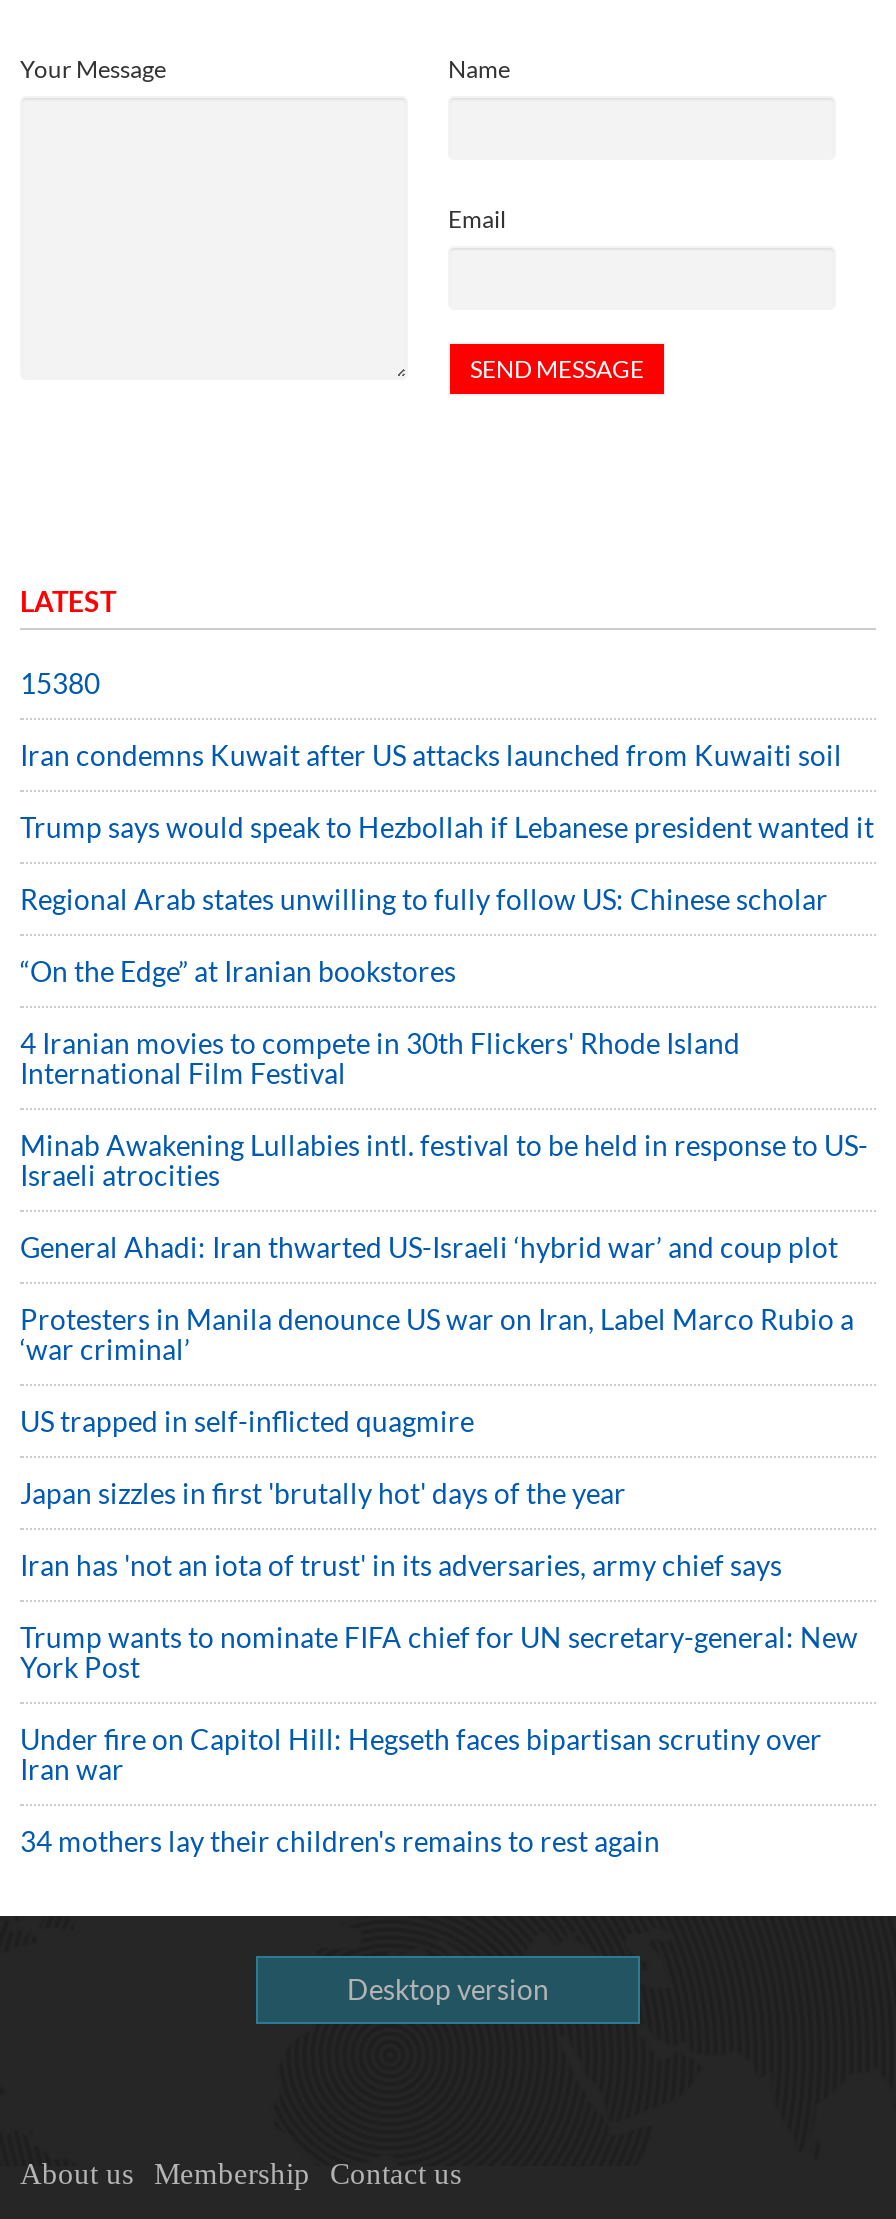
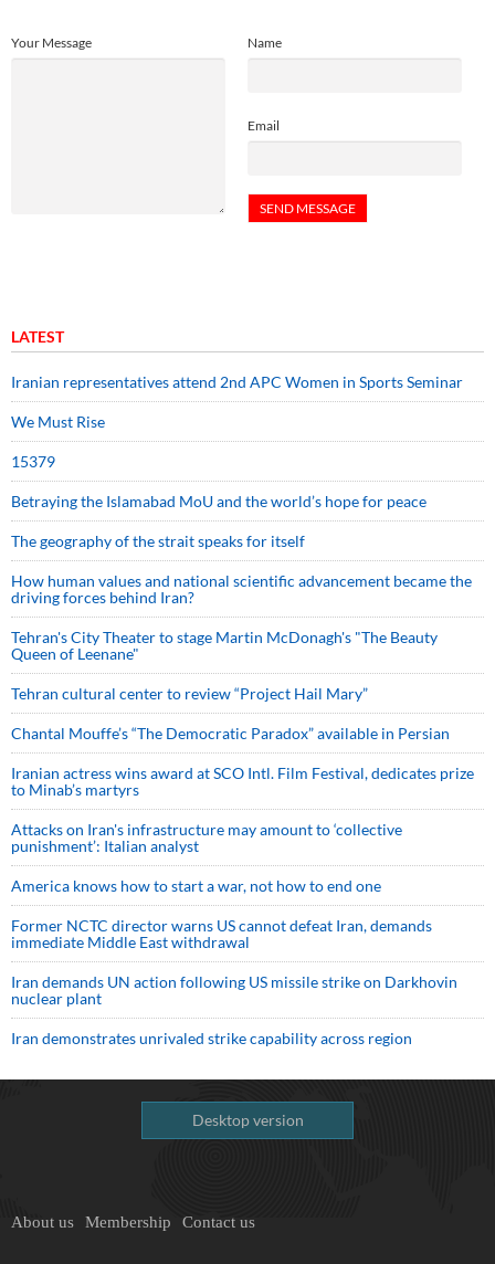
- 15380
+ Iranian representatives attend 2nd APC Women in Sports Seminar

- Iran condemns Kuwait after US attacks launched from Kuwaiti soil
+ We Must Rise

- Trump says would speak to Hezbollah if Lebanese president wanted it
+ 15379

- Regional Arab states unwilling to fully follow US: Chinese scholar
+ Betraying the Islamabad MoU and the world’s hope for peace

- “On the Edge” at Iranian bookstores
+ The geography of the strait speaks for itself

- 4 Iranian movies to compete in 30th Flickers' Rhode Island
- International Film Festival
+ How human values and national scientific advancement became the
+ driving forces behind Iran?

- Minab Awakening Lullabies intl. festival to be held in response to US-
- Israeli atrocities
+ Tehran's City Theater to stage Martin McDonagh's "The Beauty
+ Queen of Leenane"

- General Ahadi: Iran thwarted US-Israeli ‘hybrid war’ and coup plot
+ Tehran cultural center to review “Project Hail Mary”

- Protesters in Manila denounce US war on Iran, Label Marco Rubio a
- ‘war criminal’
+ Chantal Mouffe’s “The Democratic Paradox” available in Persian

- US trapped in self-inflicted quagmire
+ Iranian actress wins award at SCO Intl. Film Festival, dedicates prize
+ to Minab’s martyrs

- Japan sizzles in first 'brutally hot' days of the year
+ Attacks on Iran's infrastructure may amount to ‘collective
+ punishment’: Italian analyst

- Iran has 'not an iota of trust' in its adversaries, army chief says
+ America knows how to start a war, not how to end one

- Trump wants to nominate FIFA chief for UN secretary-general: New
- York Post
+ Former NCTC director warns US cannot defeat Iran, demands
+ immediate Middle East withdrawal

- Under fire on Capitol Hill: Hegseth faces bipartisan scrutiny over
- Iran war
+ Iran demands UN action following US missile strike on Darkhovin
+ nuclear plant

- 34 mothers lay their children's remains to rest again
+ Iran demonstrates unrivaled strike capability across region
